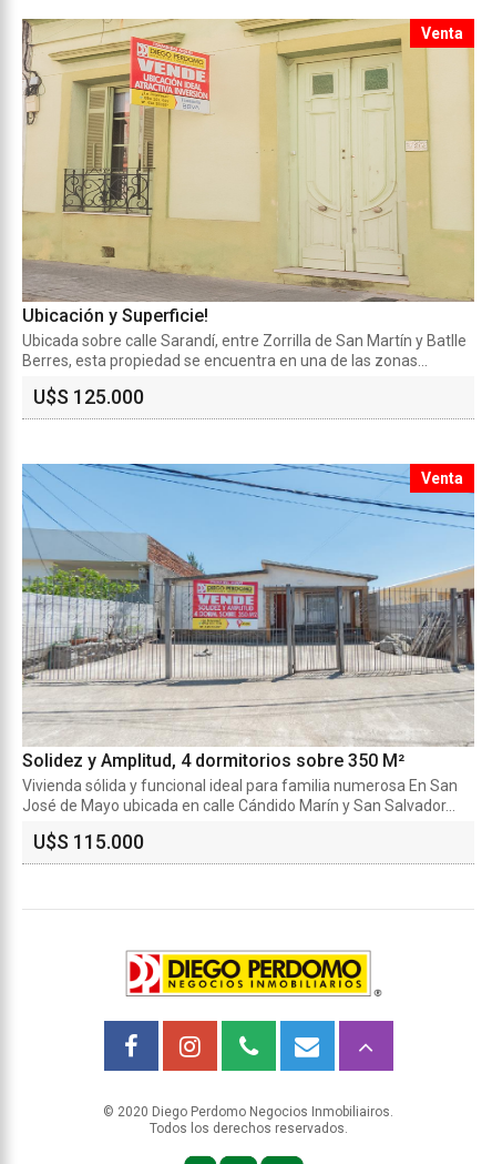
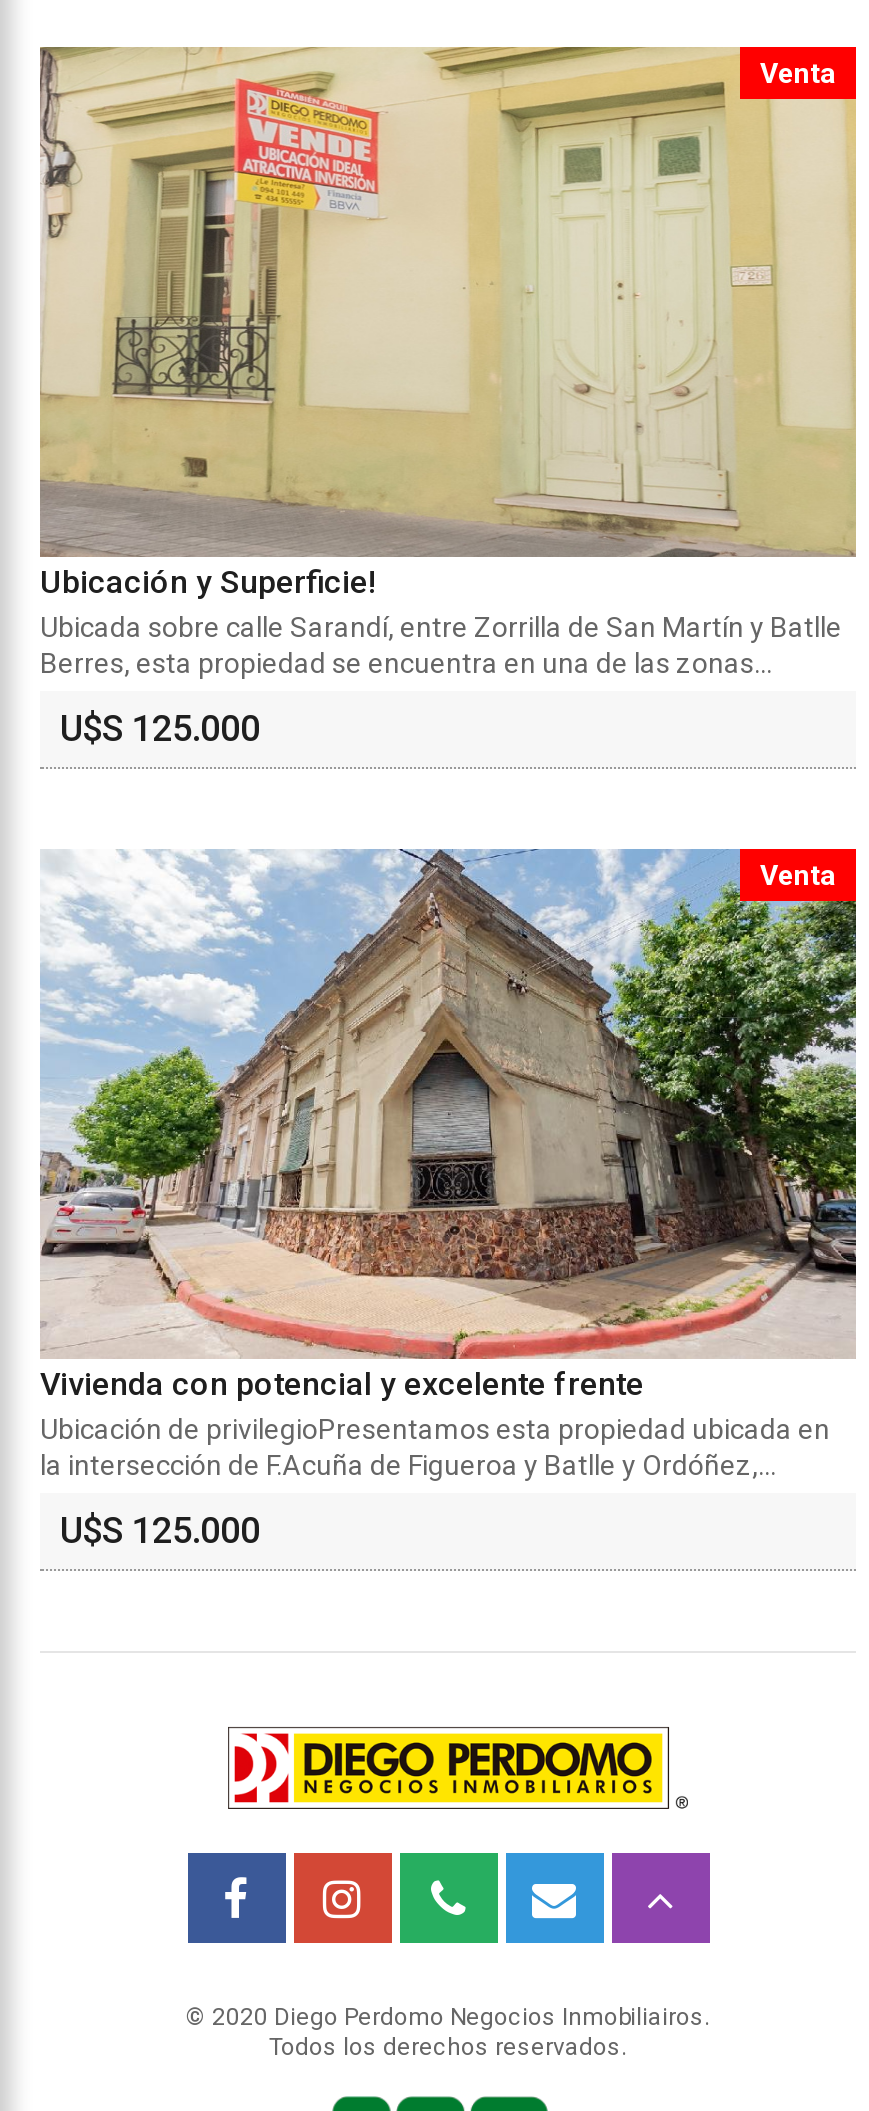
- [image]
- Solidez y Amplitud, 4 dormitorios sobre 350 M²
- Vivienda sólida y funcional ideal para familia numerosa En San
- José de Mayo ubicada en calle Cándido Marín y San Salvador...
+ [image]
+ Vivienda con potencial y excelente frente
+ Ubicación de privilegioPresentamos esta propiedad ubicada en
+ la intersección de F.Acuña de Figueroa y Batlle y Ordóñez,...

- U$S 115.000
+ U$S 125.000
